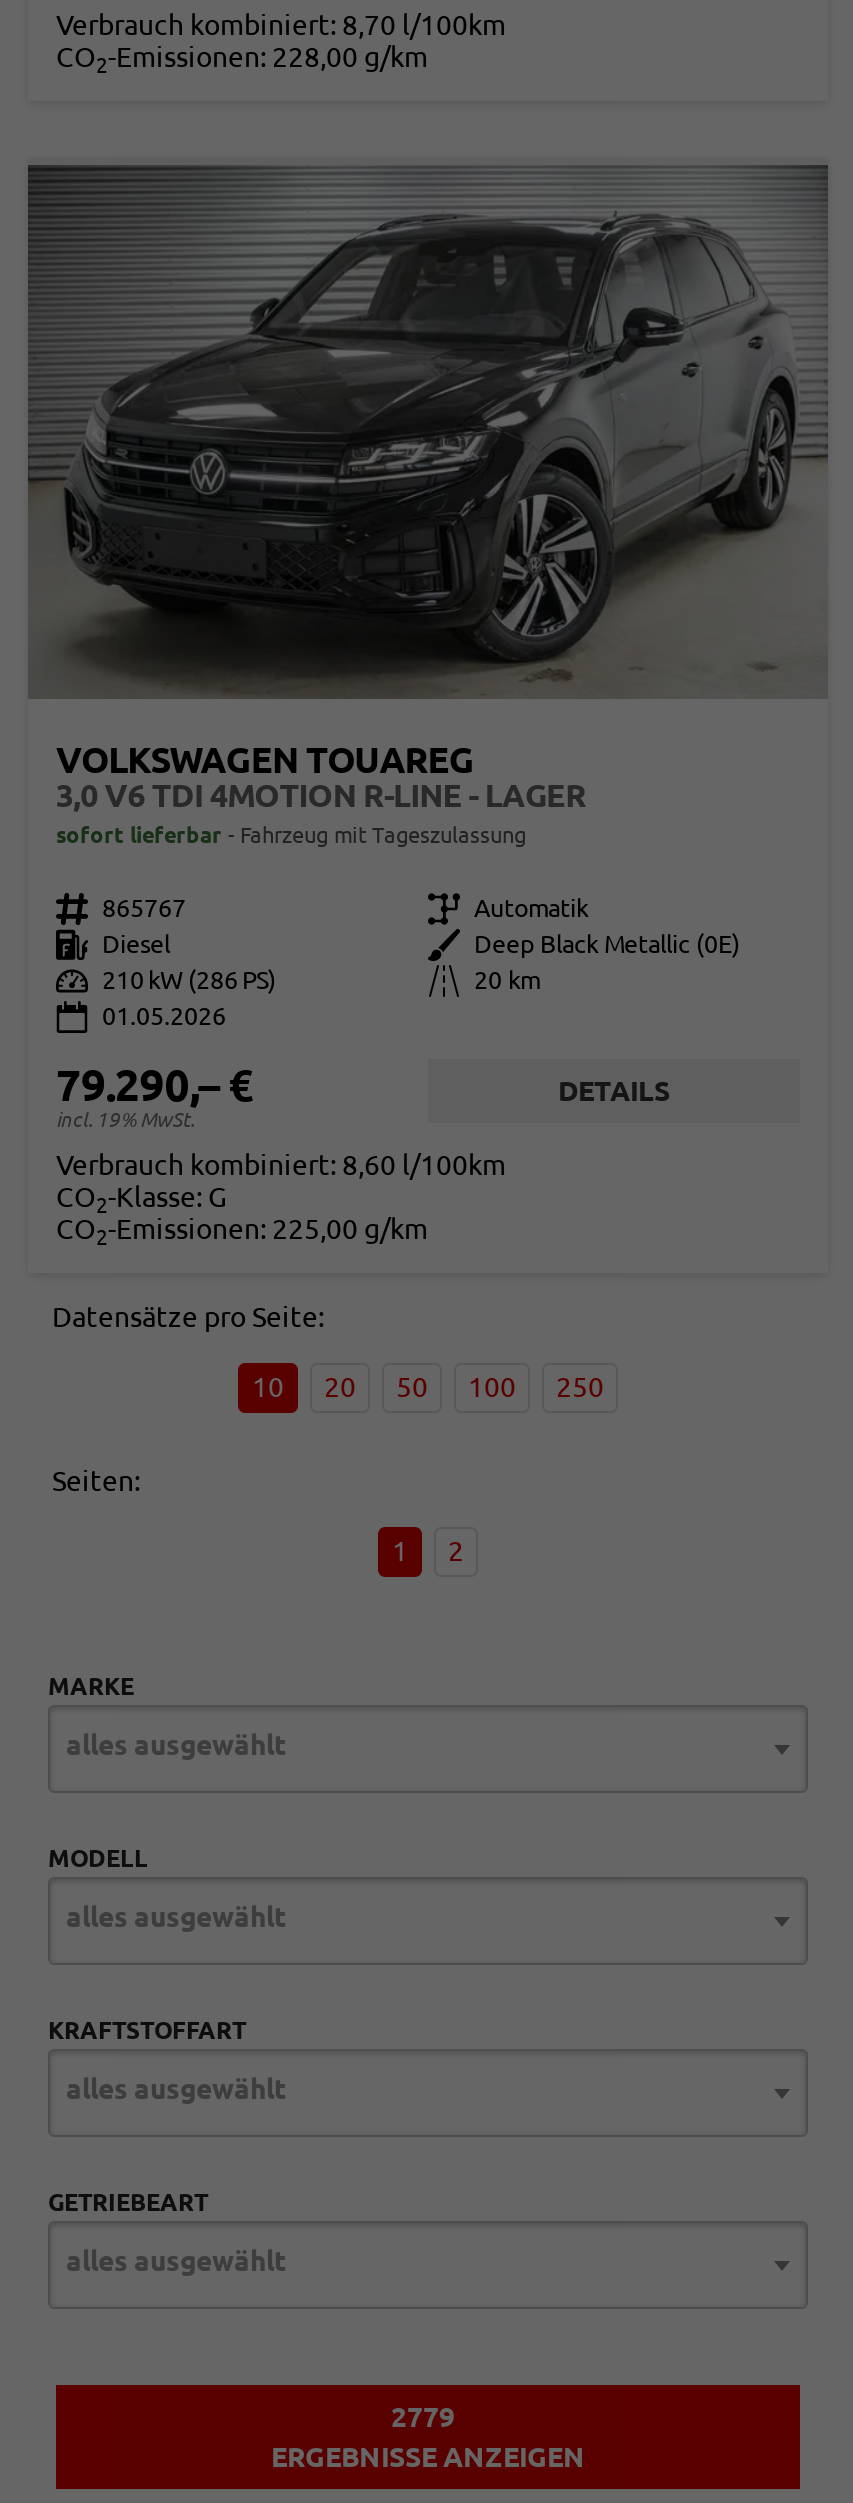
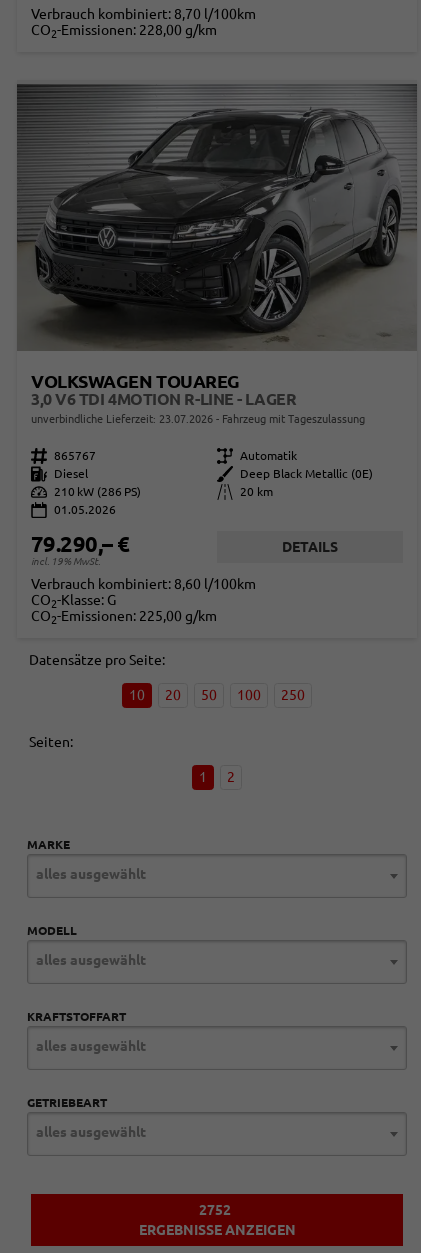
- sofort lieferbar Fahrzeug mit Tageszulassung
+ unverbindliche Lieferzeit: 23.07.2026 Fahrzeug mit Tageszulassung

- 2779
+ 2752
